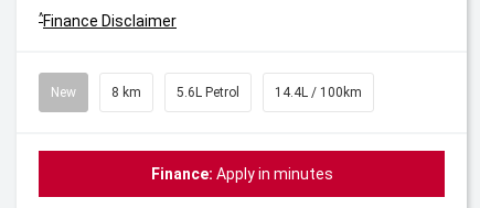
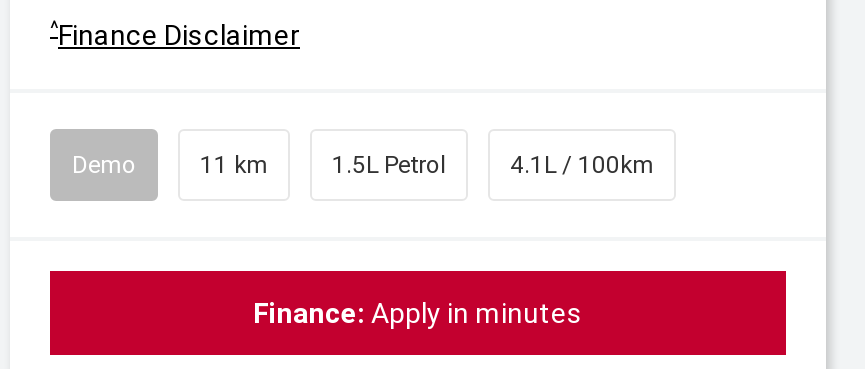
- New
- 8 km
- 5.6L Petrol
- 14.4L / 100km
+ Demo
+ 11 km
+ 1.5L Petrol
+ 4.1L / 100km
